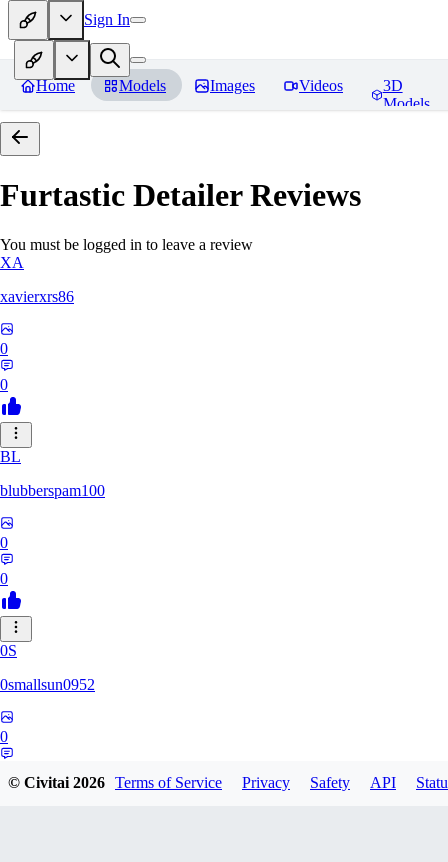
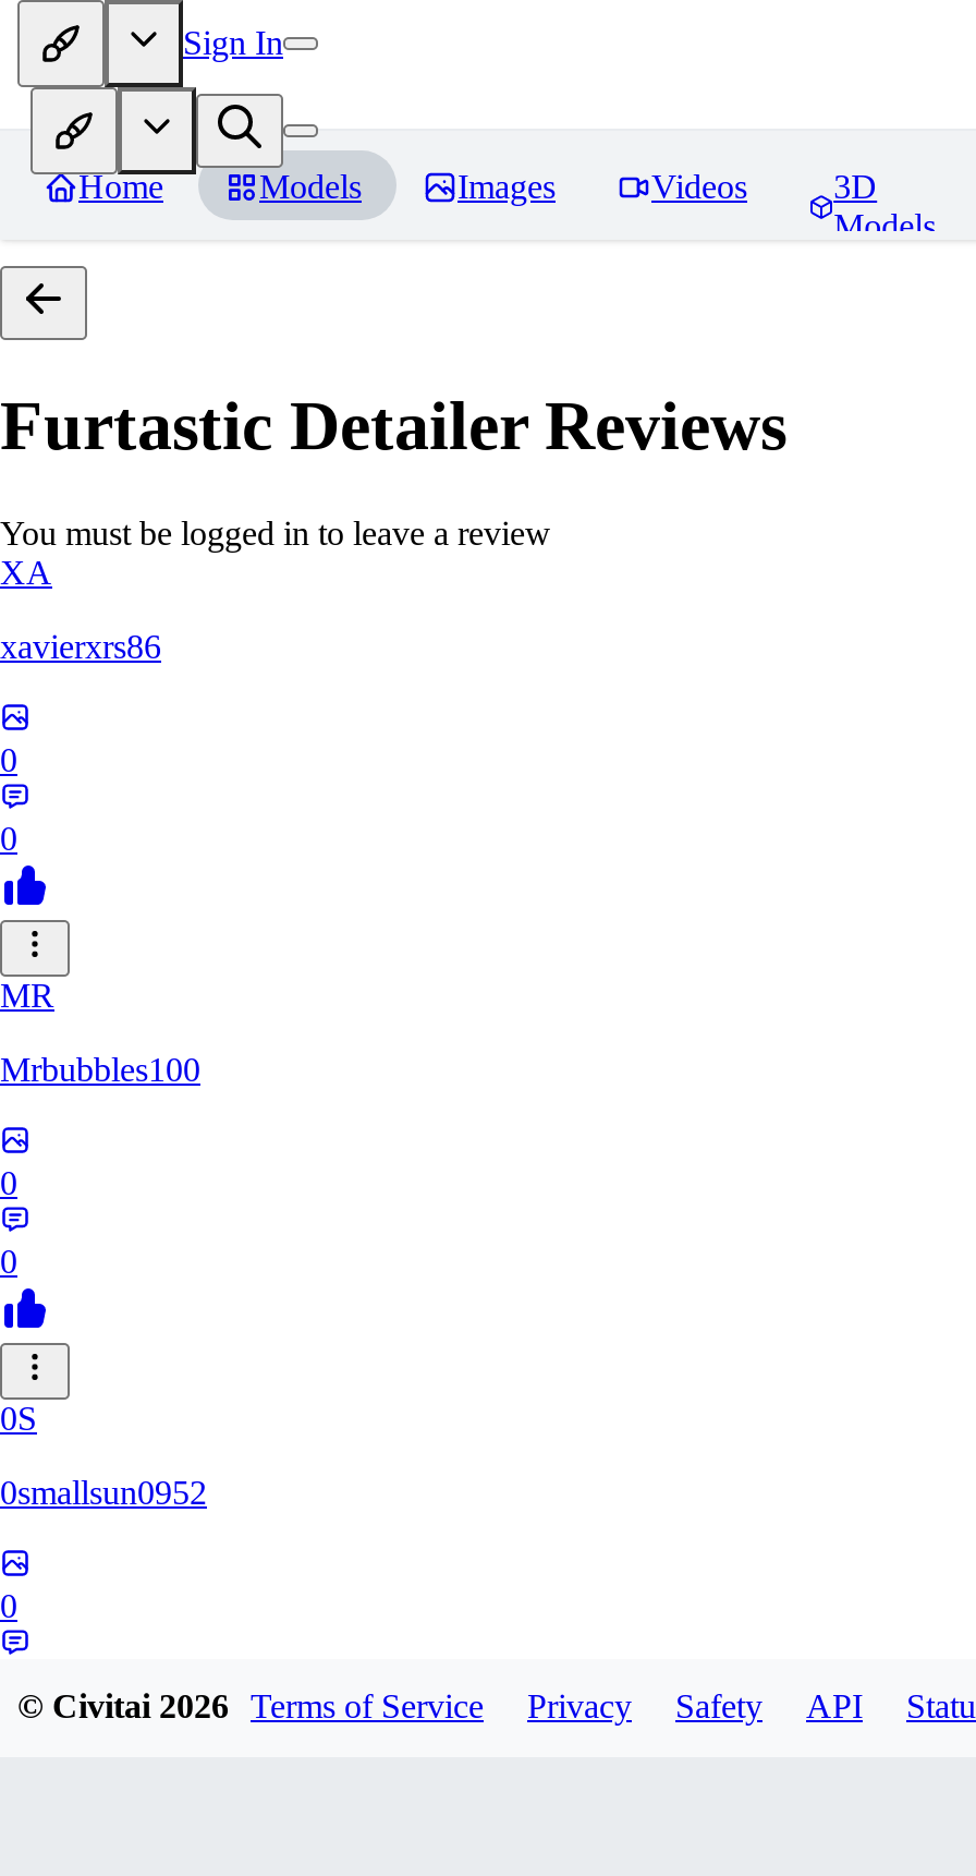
- BL
+ MR

- blubberspam100
+ Mrbubbles100
